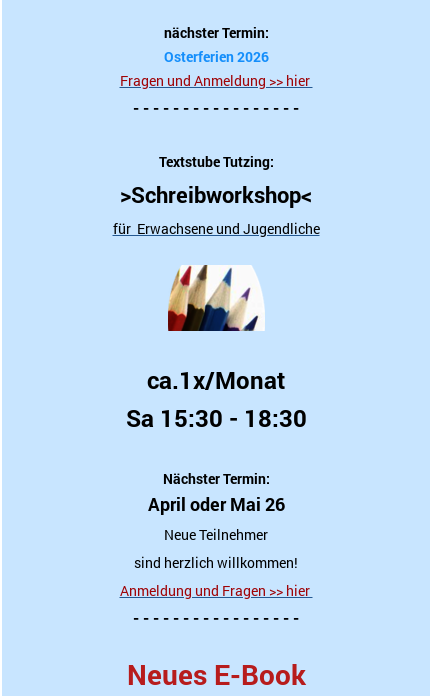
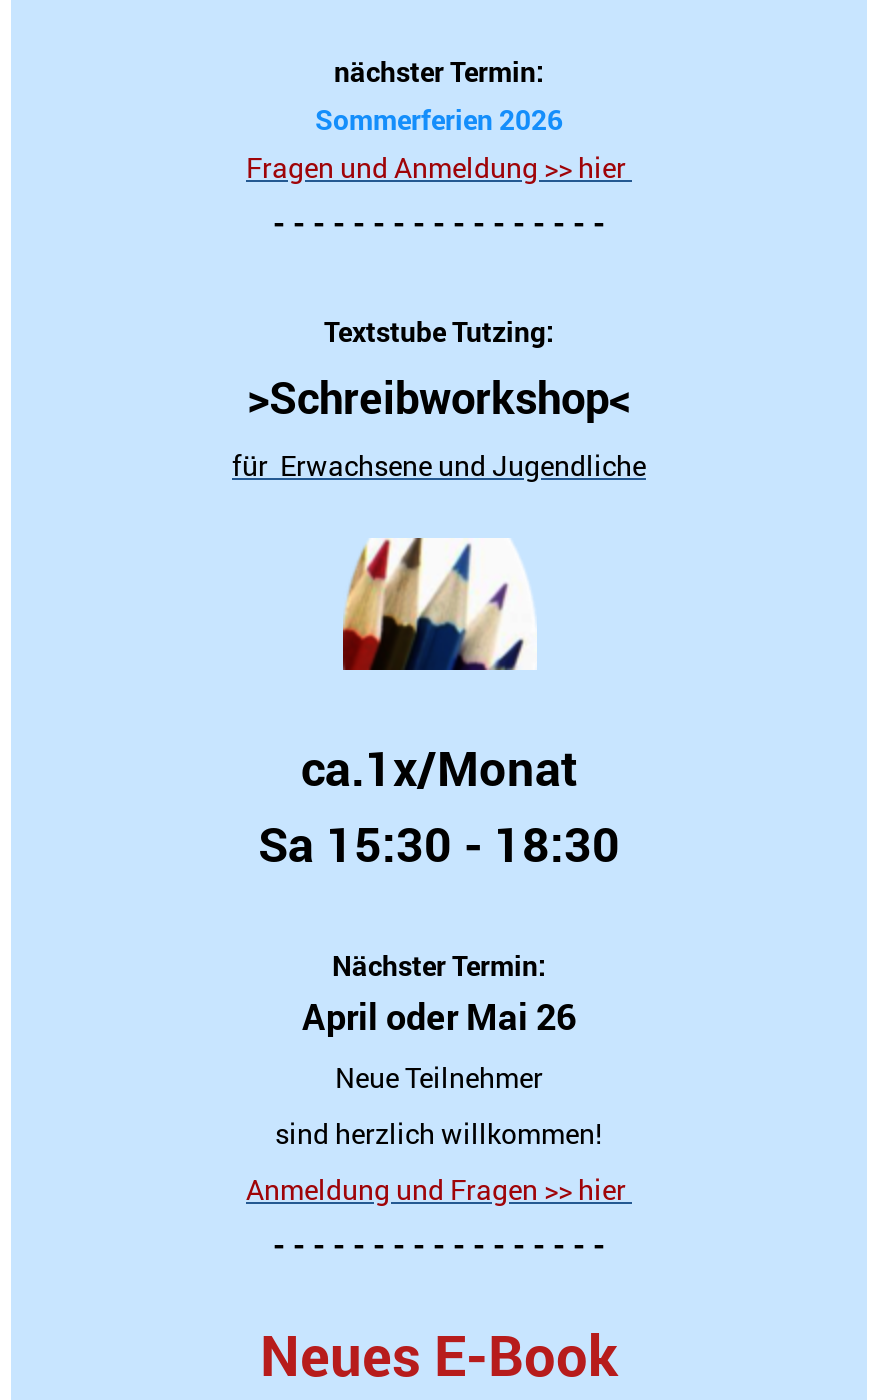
- Osterferien 2026
+ Sommerferien 2026
